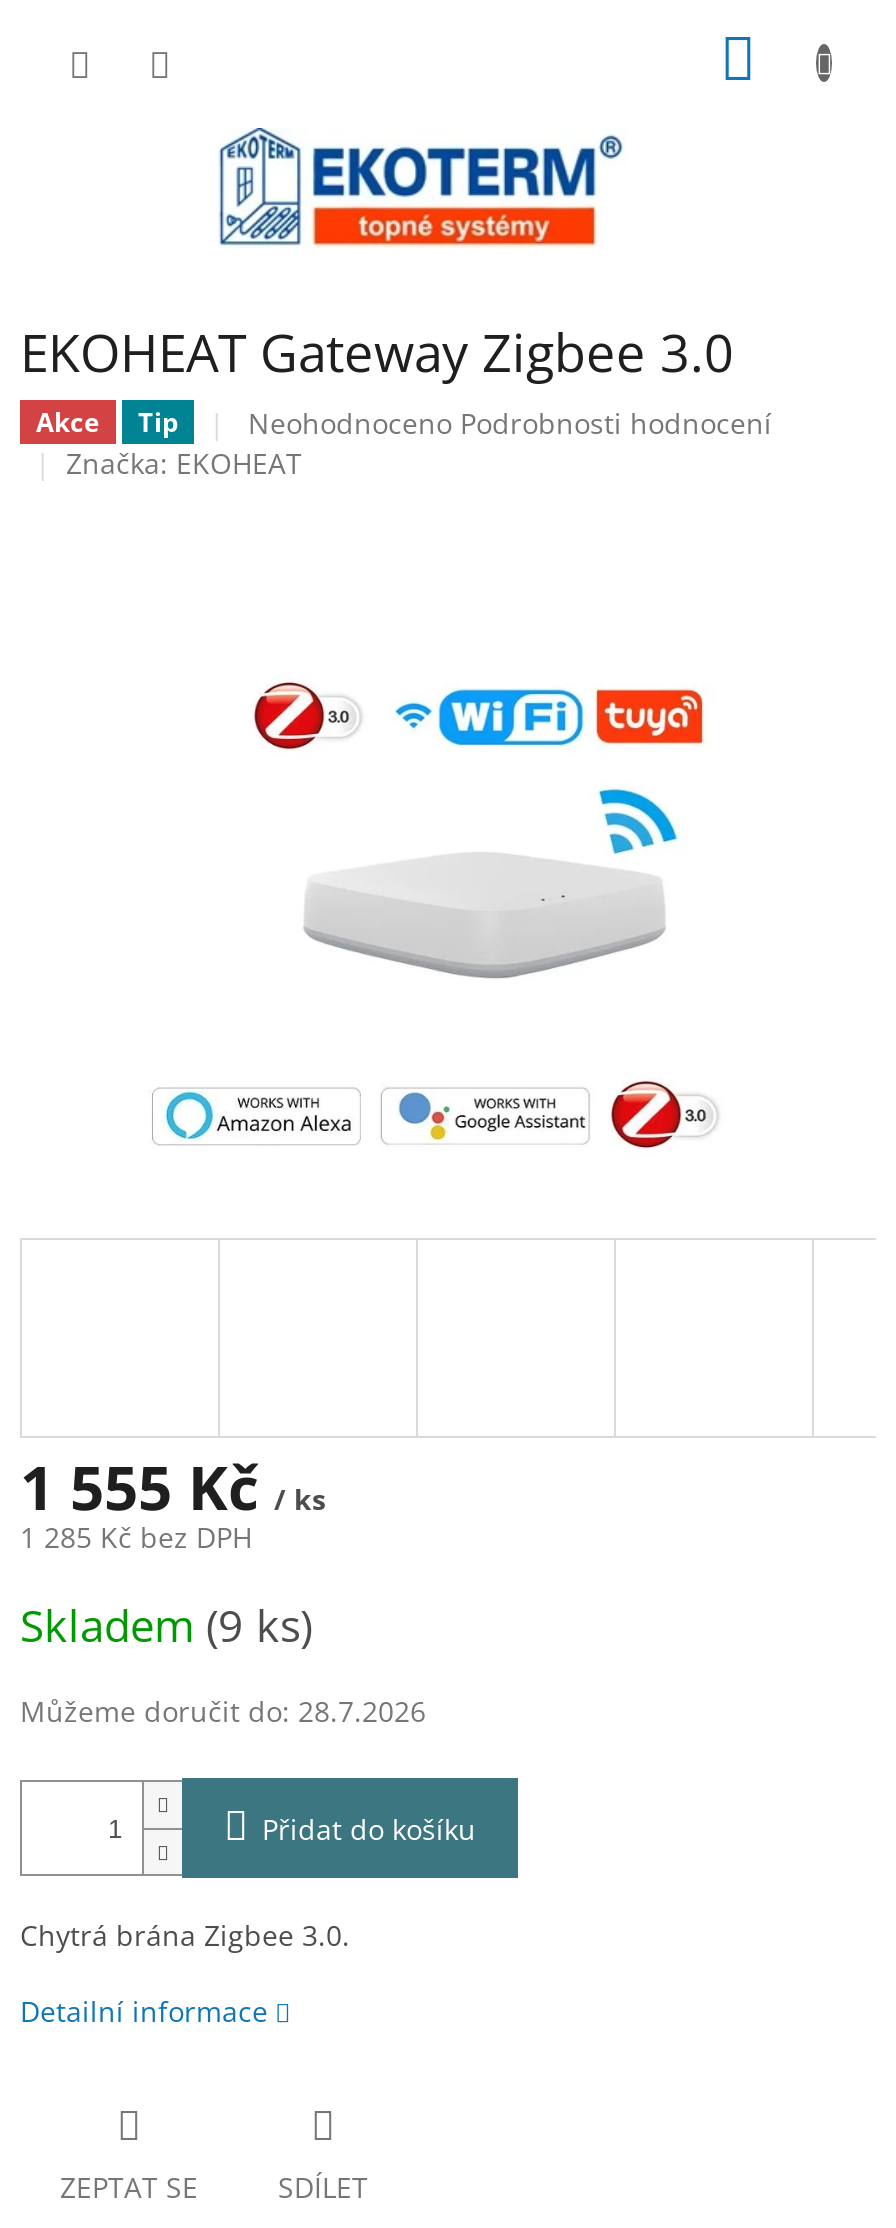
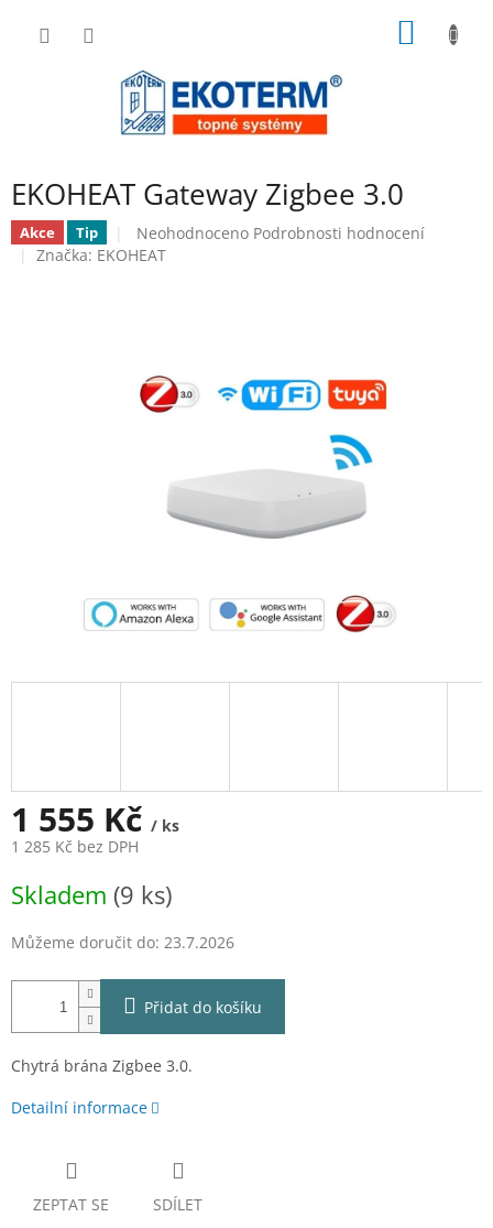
- Můžeme doručit do: 28.7.2026
+ Můžeme doručit do: 23.7.2026
